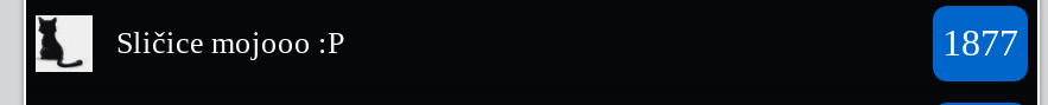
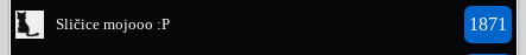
- 1877
+ 1871
